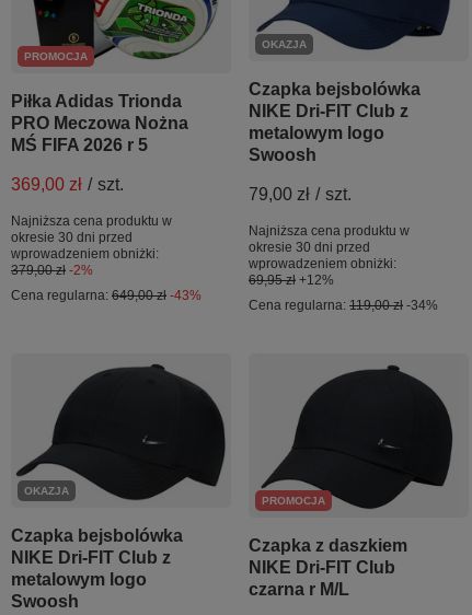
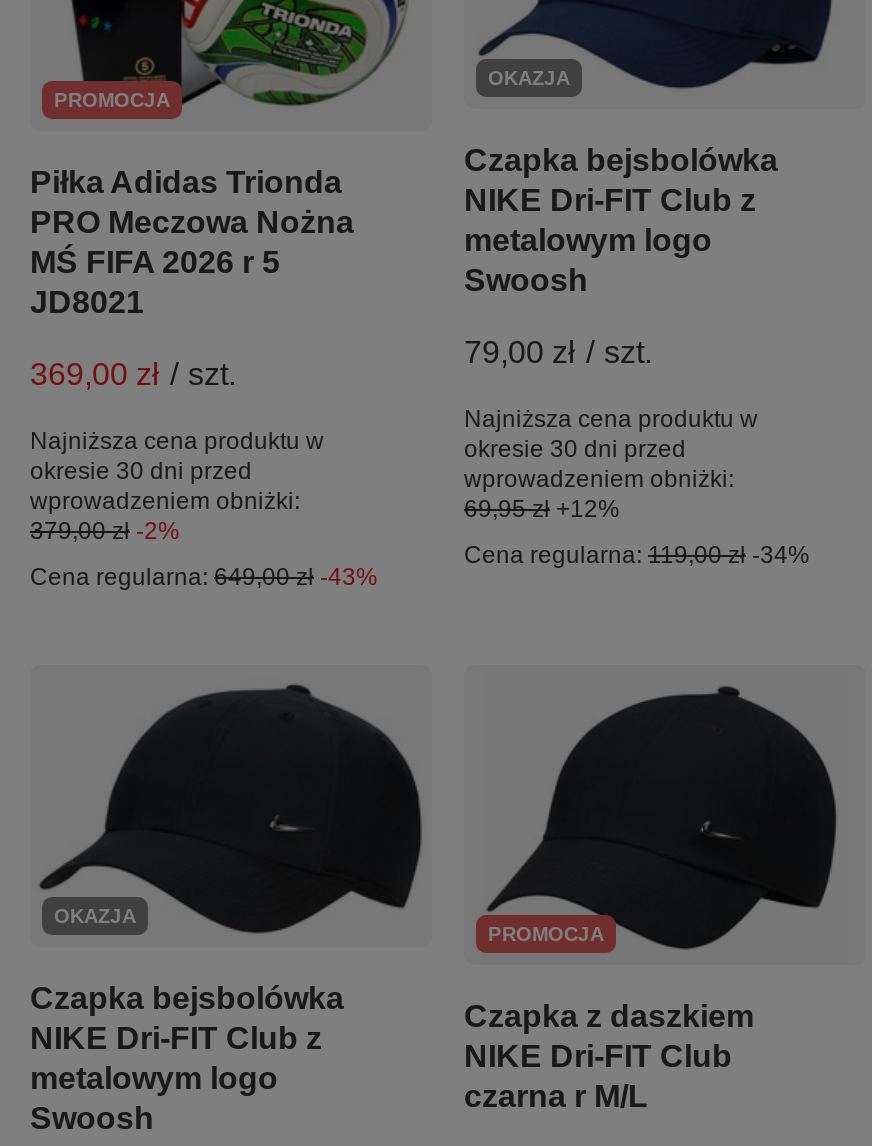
+ JD8021
